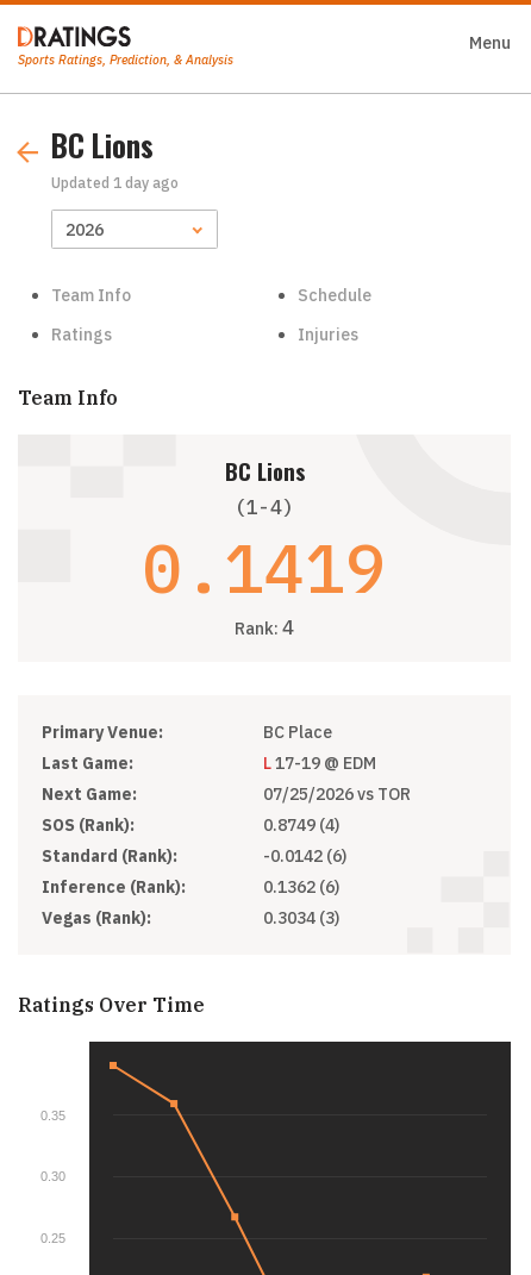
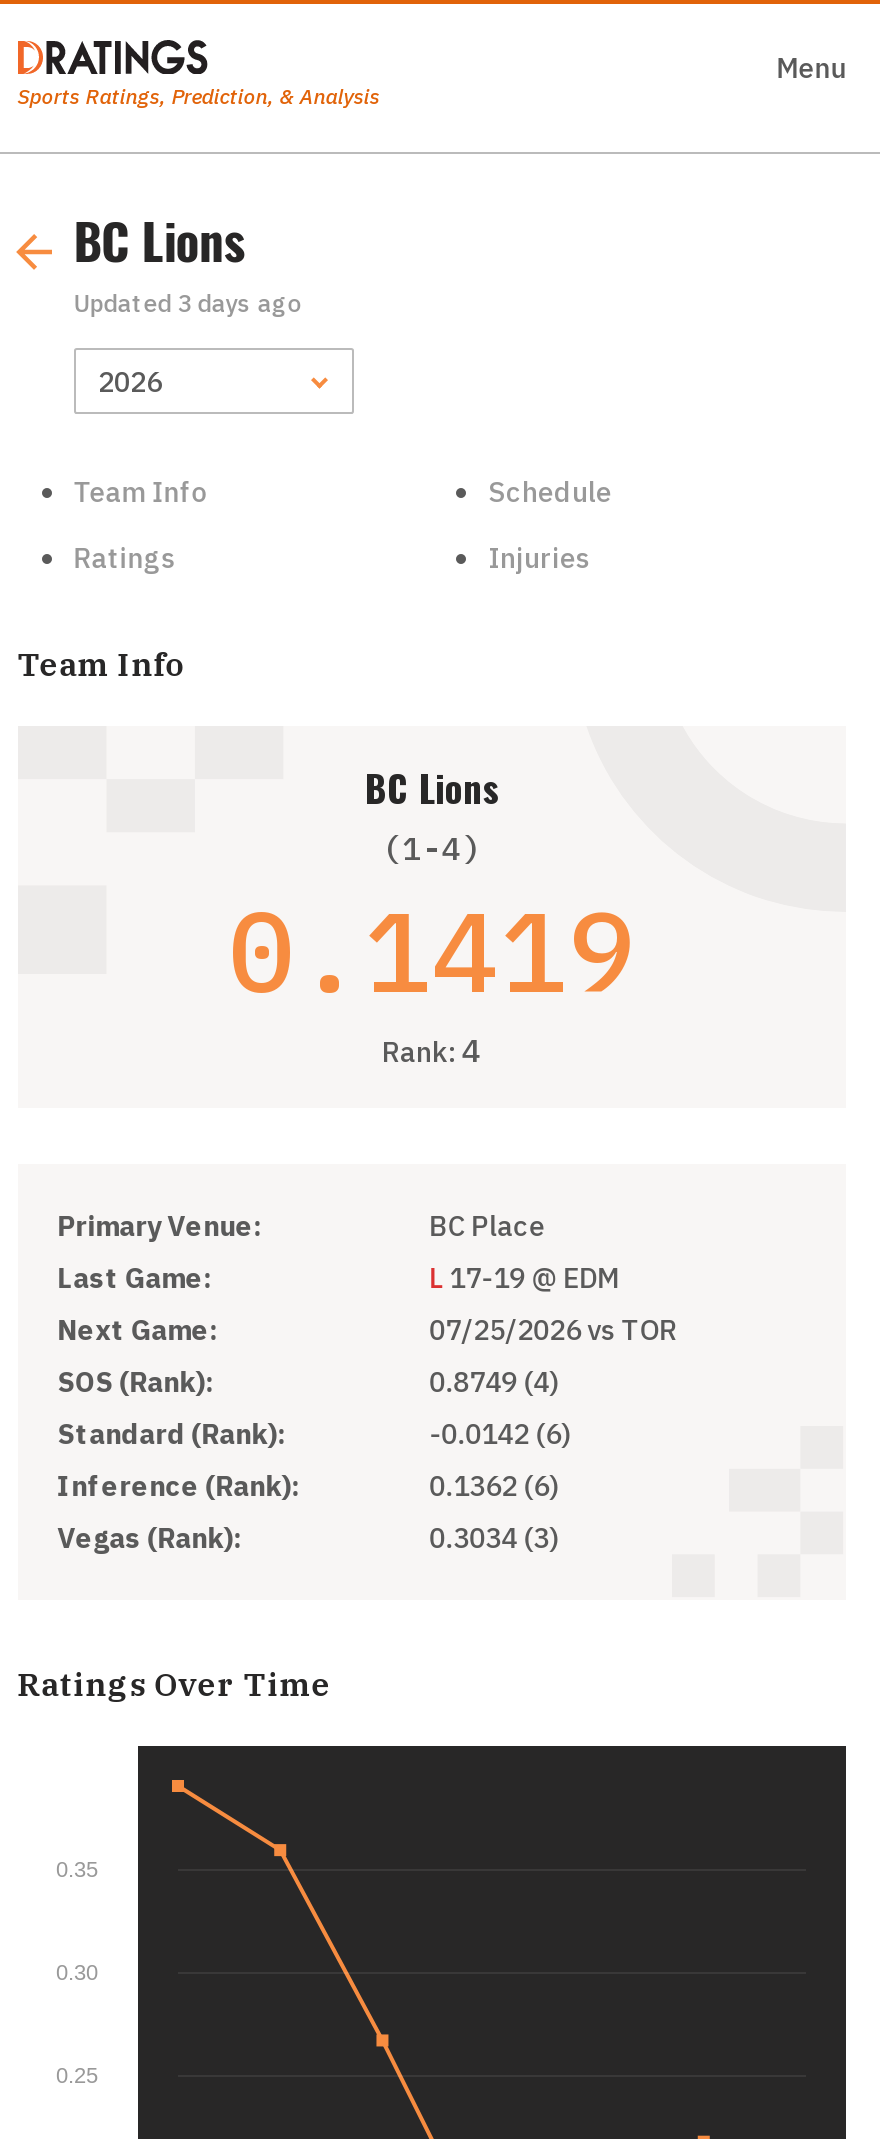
- Updated 1 day ago
+ Updated 3 days ago
